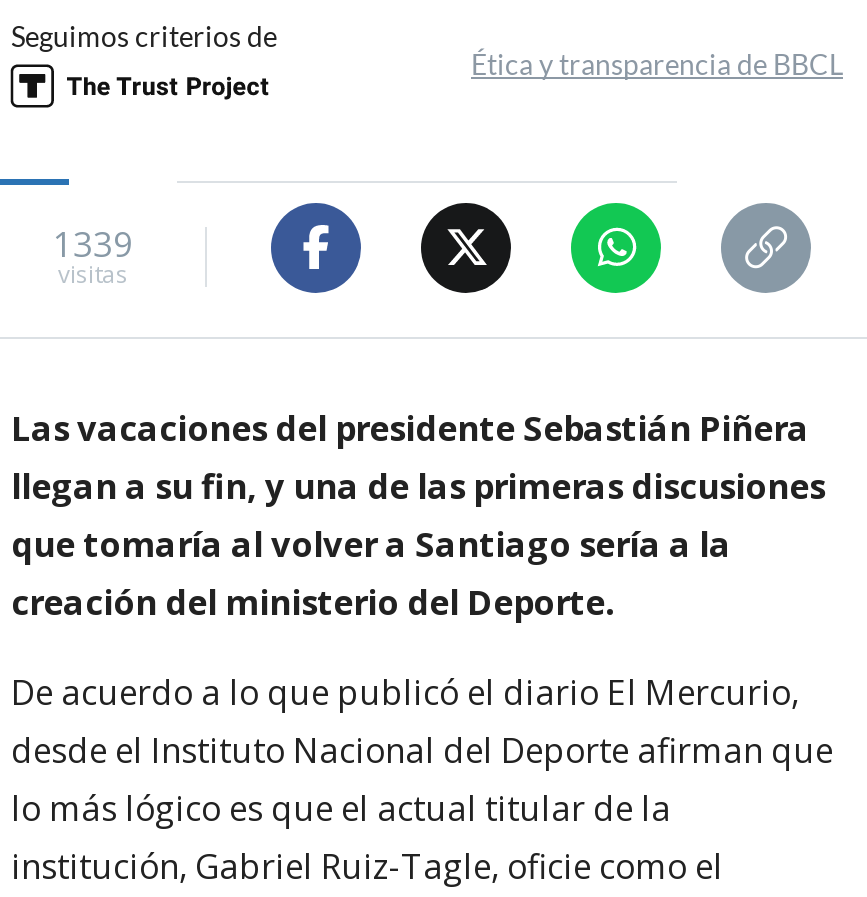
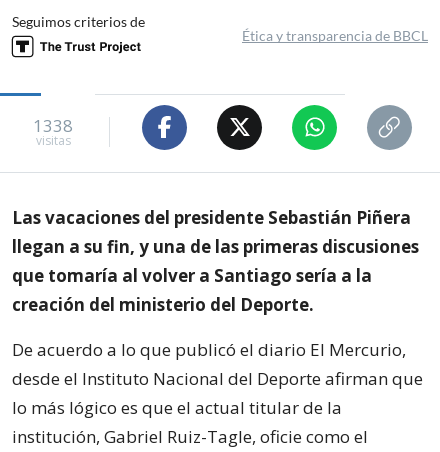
- 1339
+ 1338
